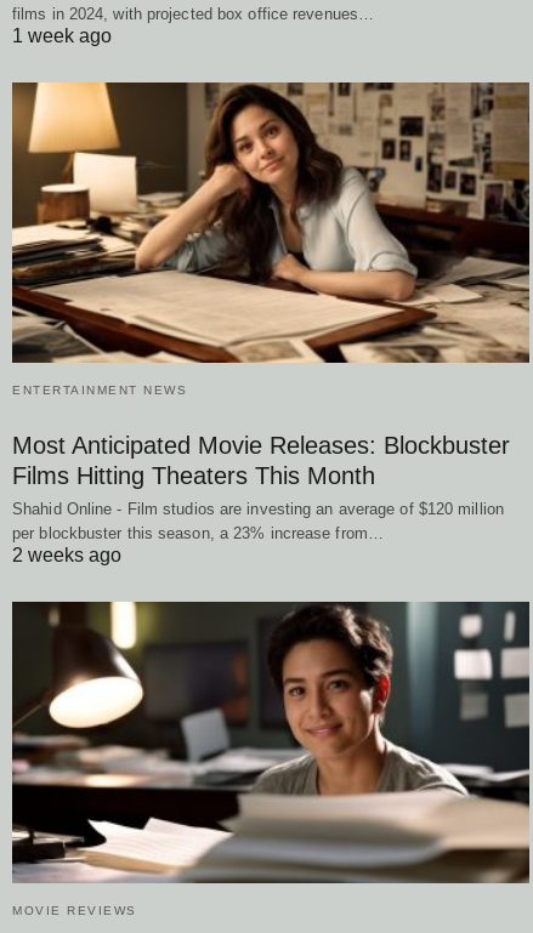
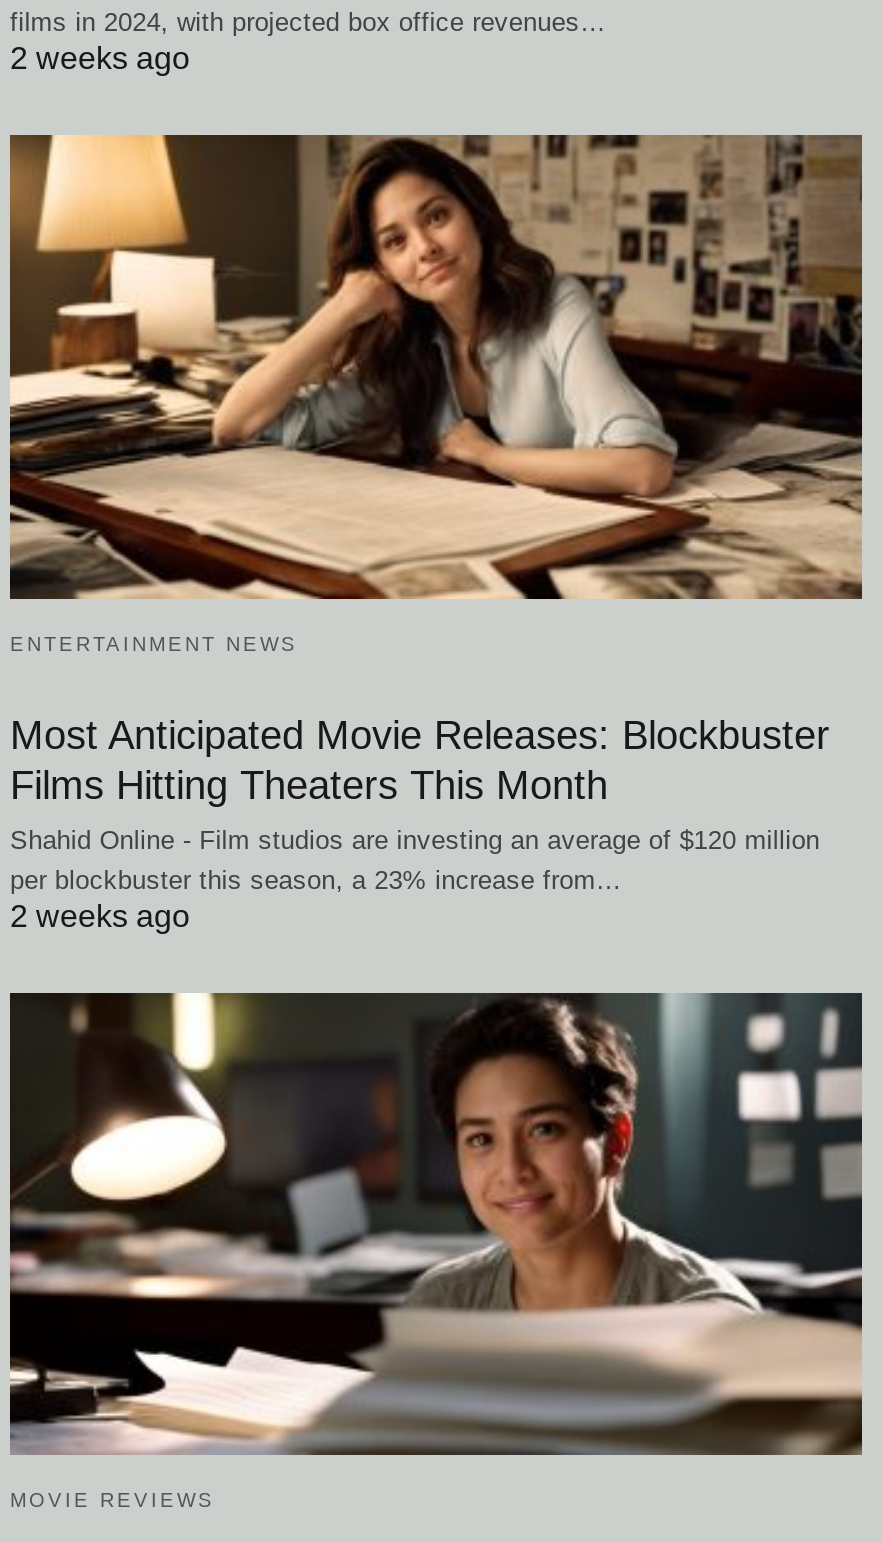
- 1 week ago
+ 2 weeks ago
